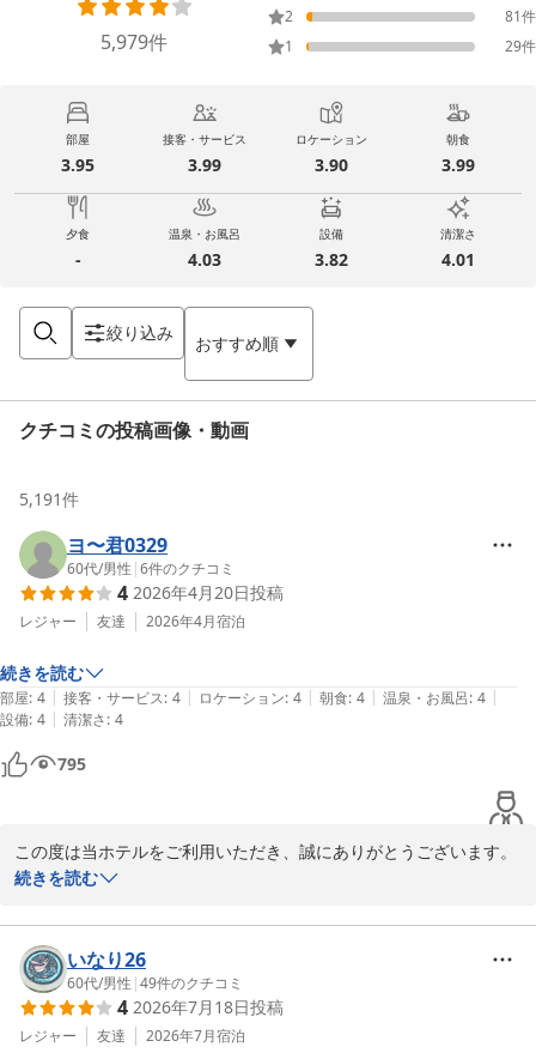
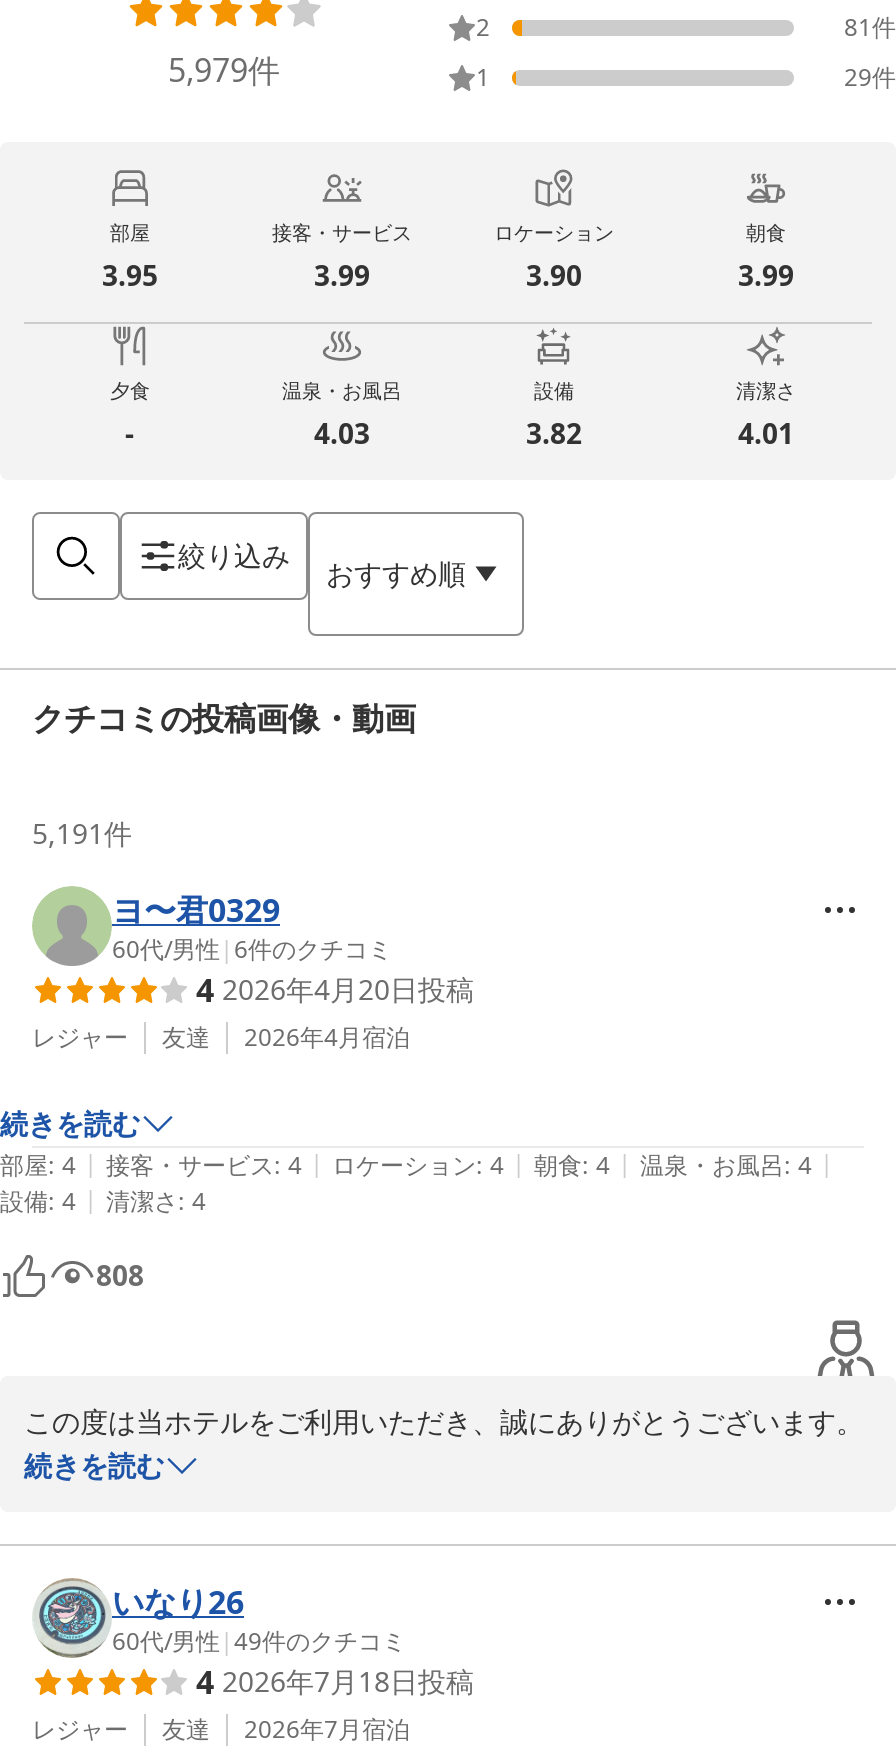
- 795
+ 808
